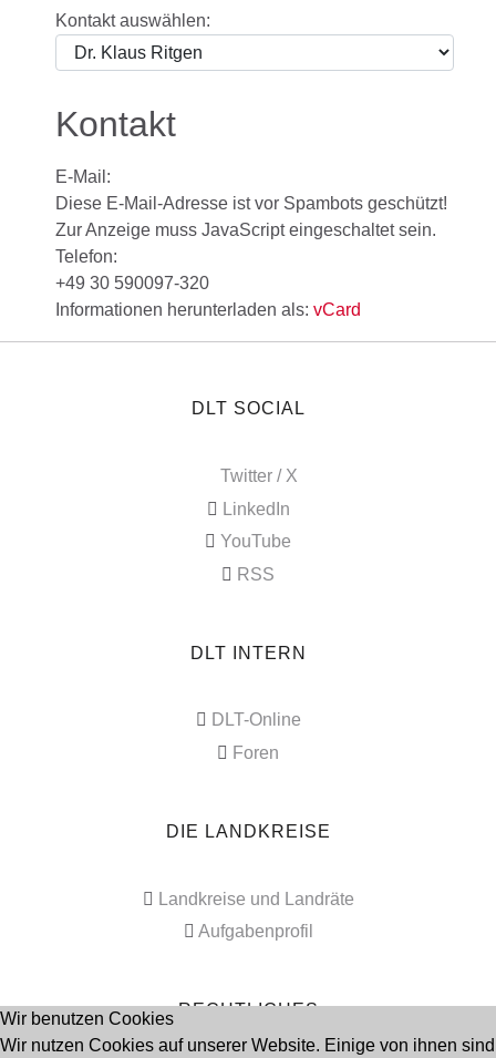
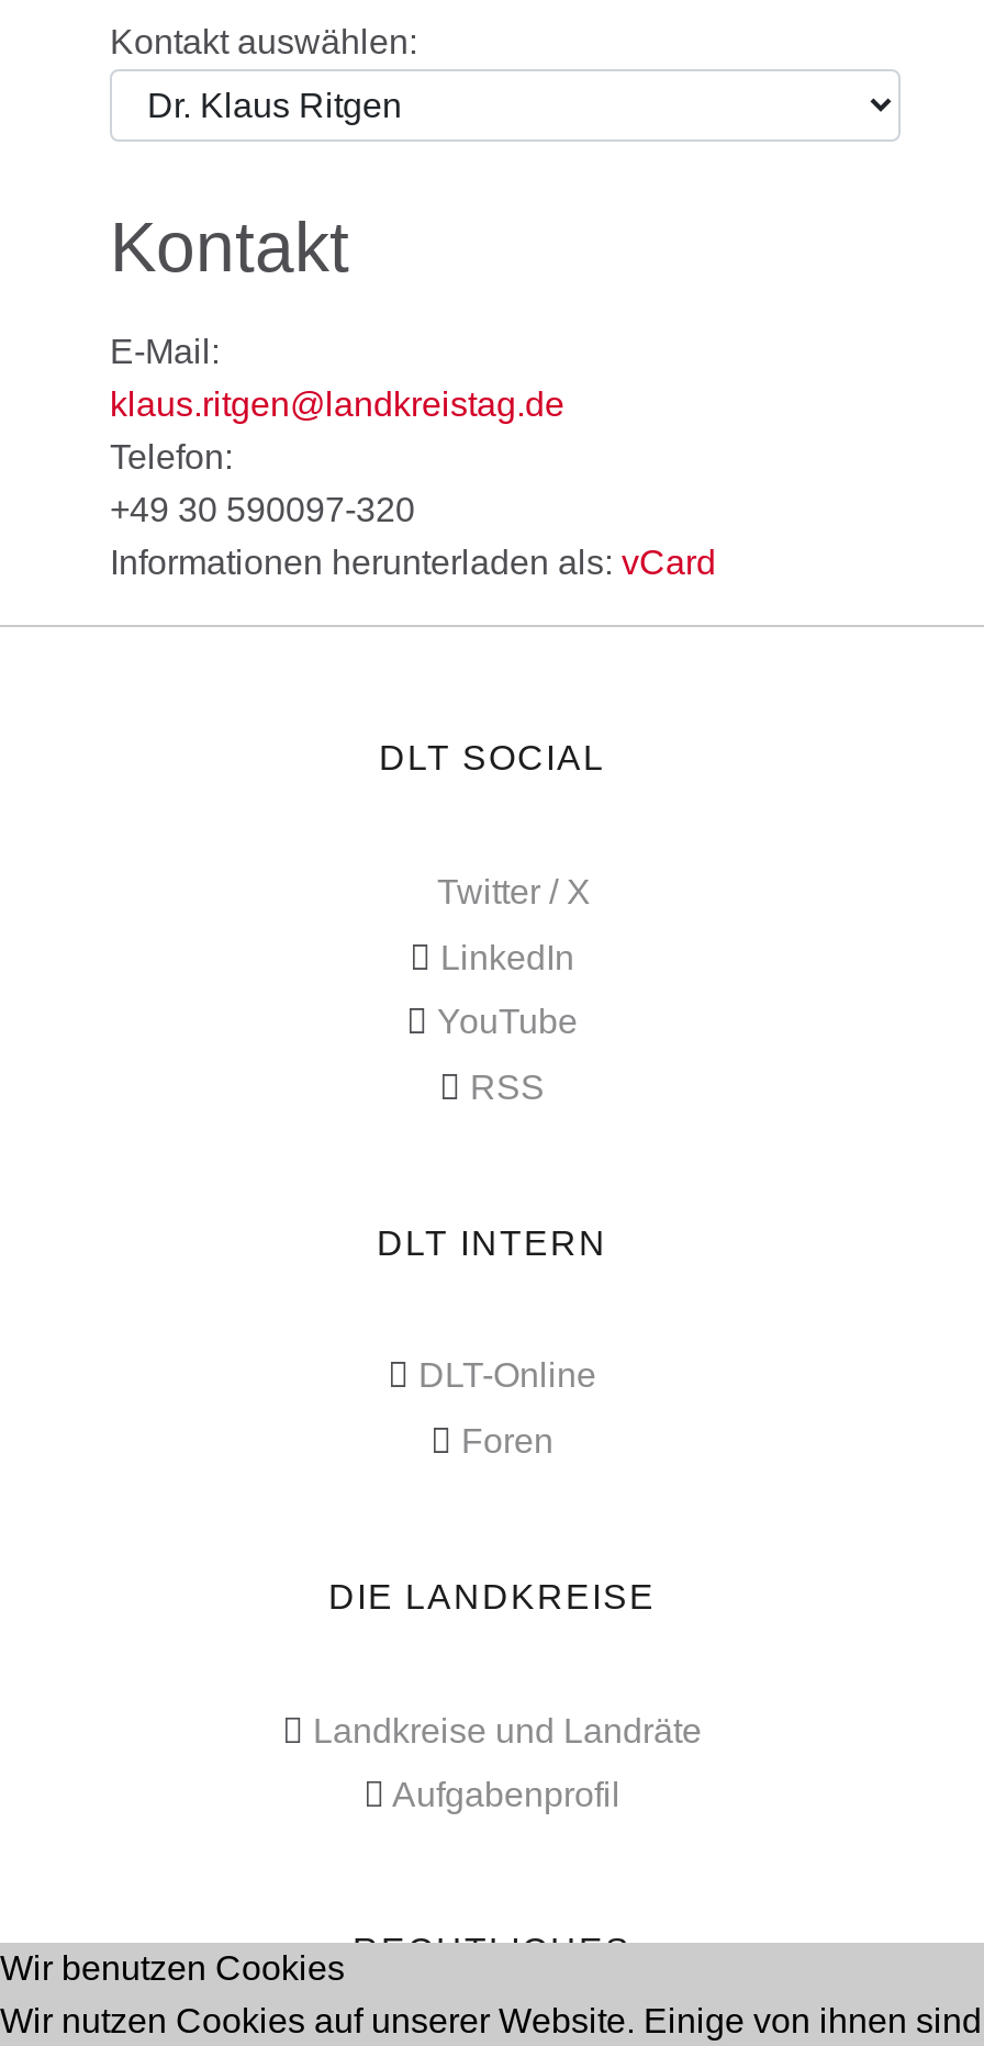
- Diese E-Mail-Adresse ist vor Spambots geschützt!
- Zur Anzeige muss JavaScript eingeschaltet sein.
+ klaus.ritgen@landkreistag.de
